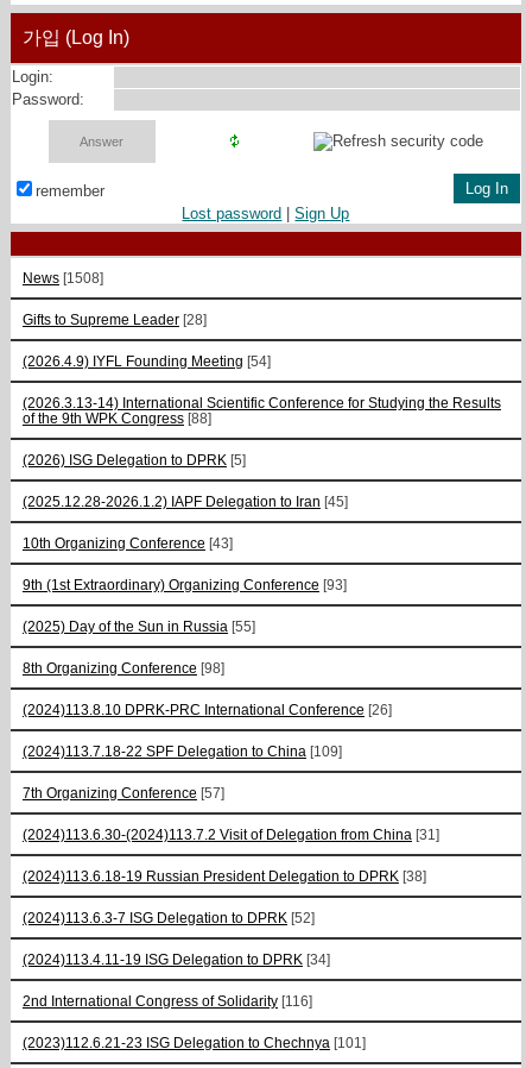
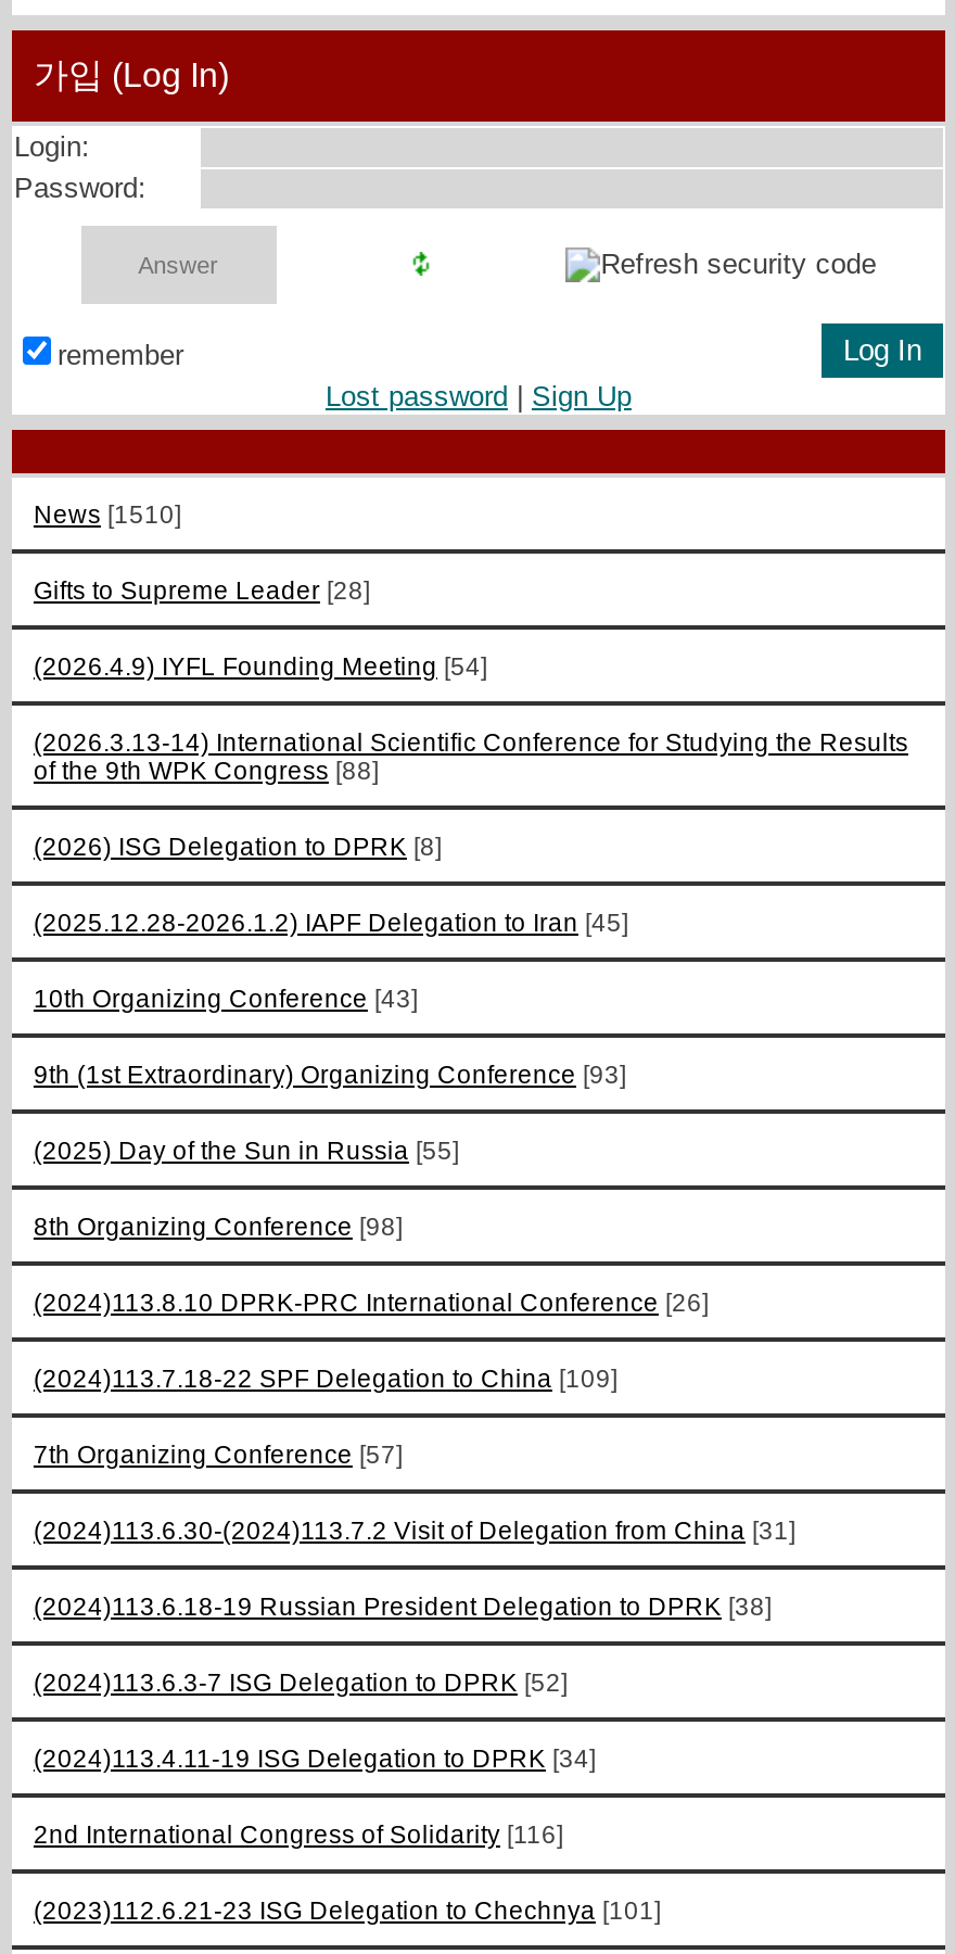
- News [1508]
+ News [1510]

- (2026) ISG Delegation to DPRK [5]
+ (2026) ISG Delegation to DPRK [8]
